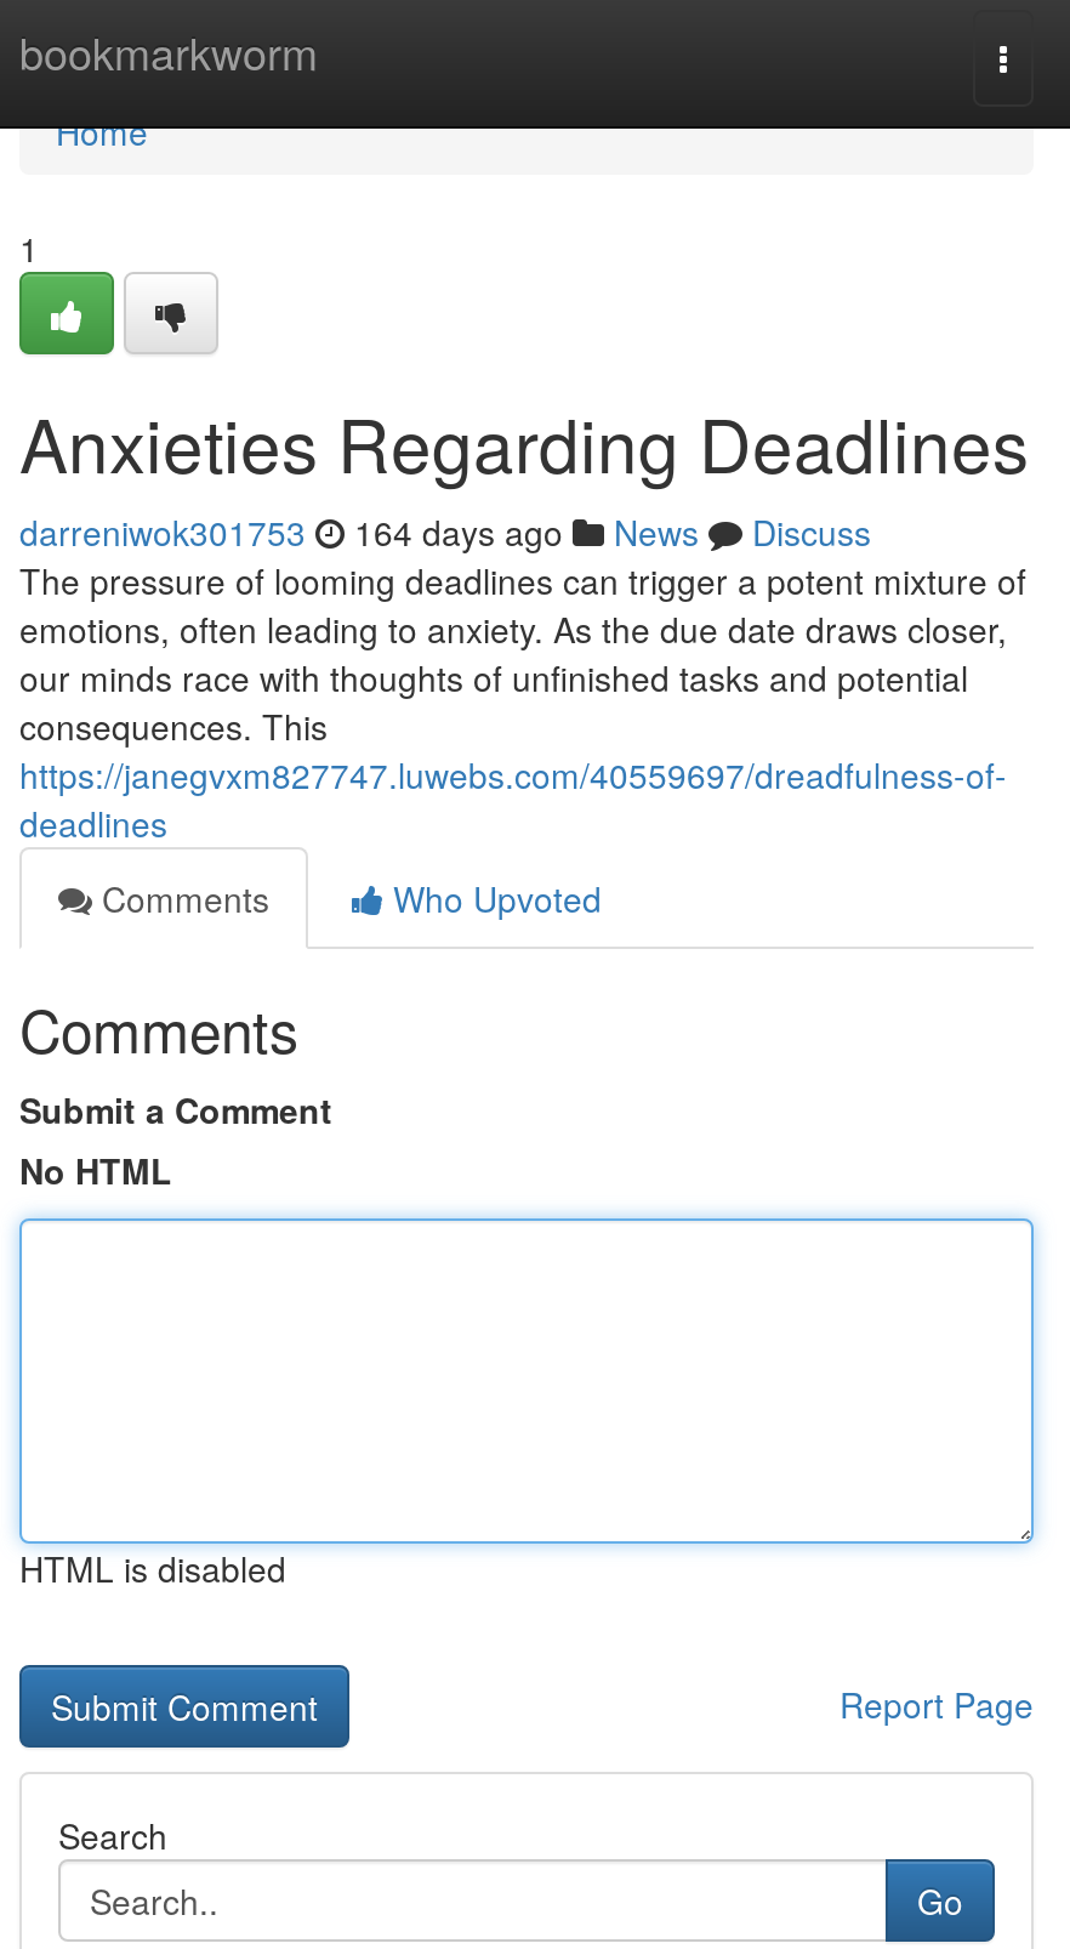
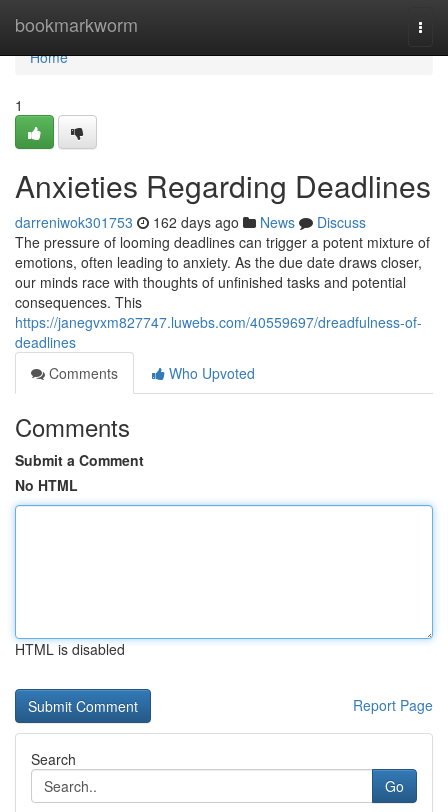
- darreniwok301753 164 days ago News Discuss
+ darreniwok301753 162 days ago News Discuss
